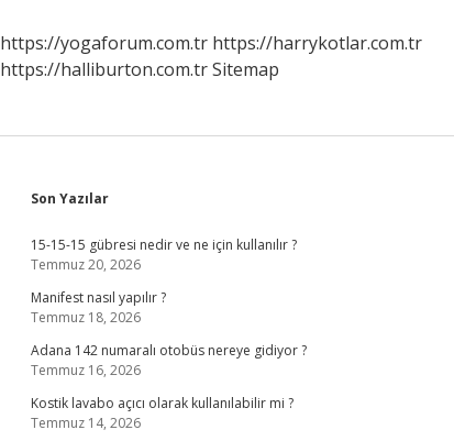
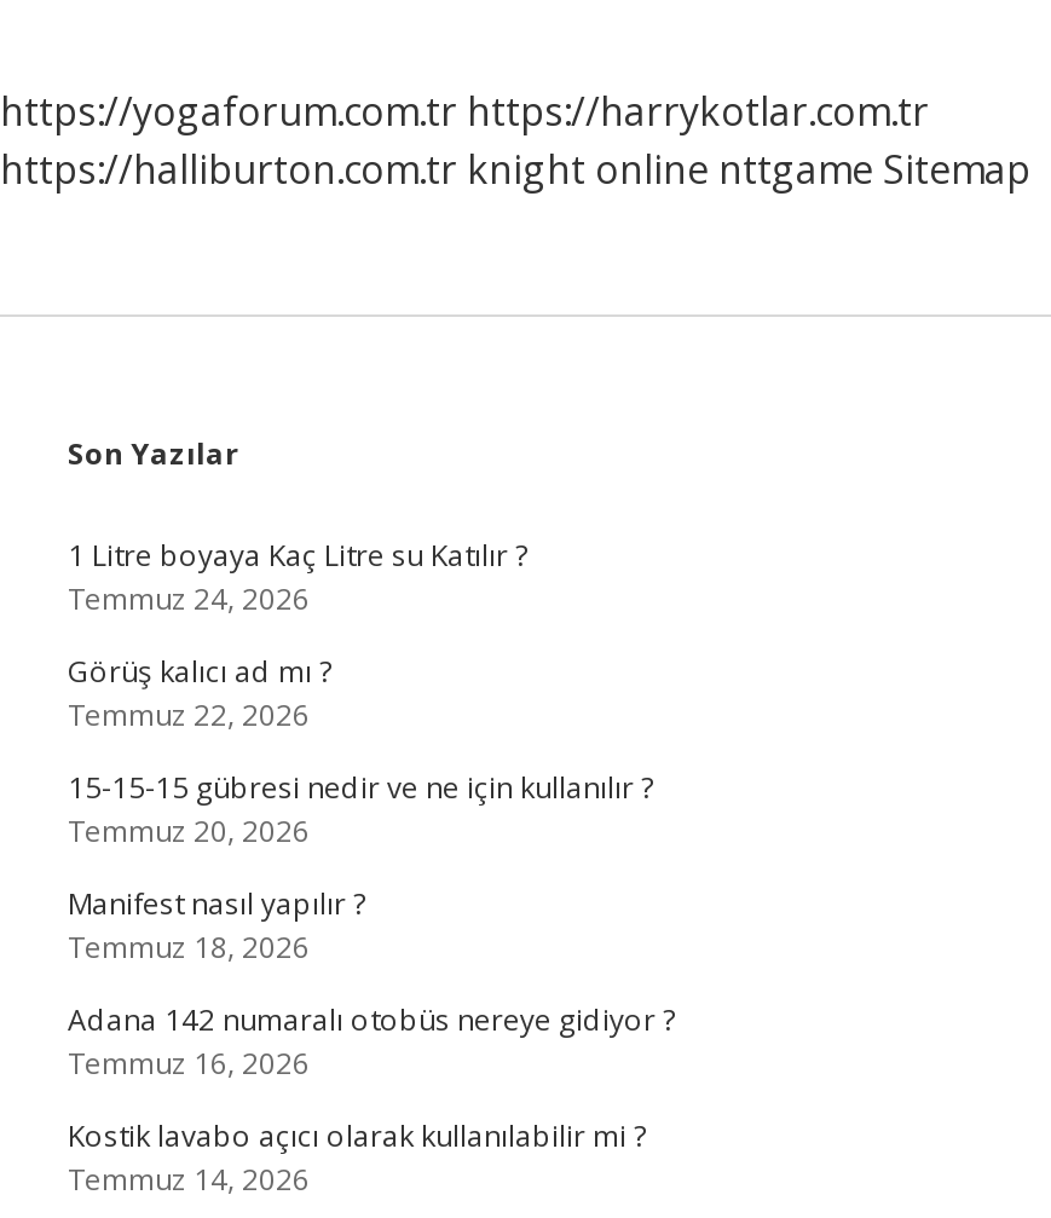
- https://halliburton.com.tr Sitemap
+ https://halliburton.com.tr knight online nttgame Sitemap

+ 1 Litre boyaya Kaç Litre su Katılır ?
+ Temmuz 24, 2026
+ Görüş kalıcı ad mı ?
+ Temmuz 22, 2026
